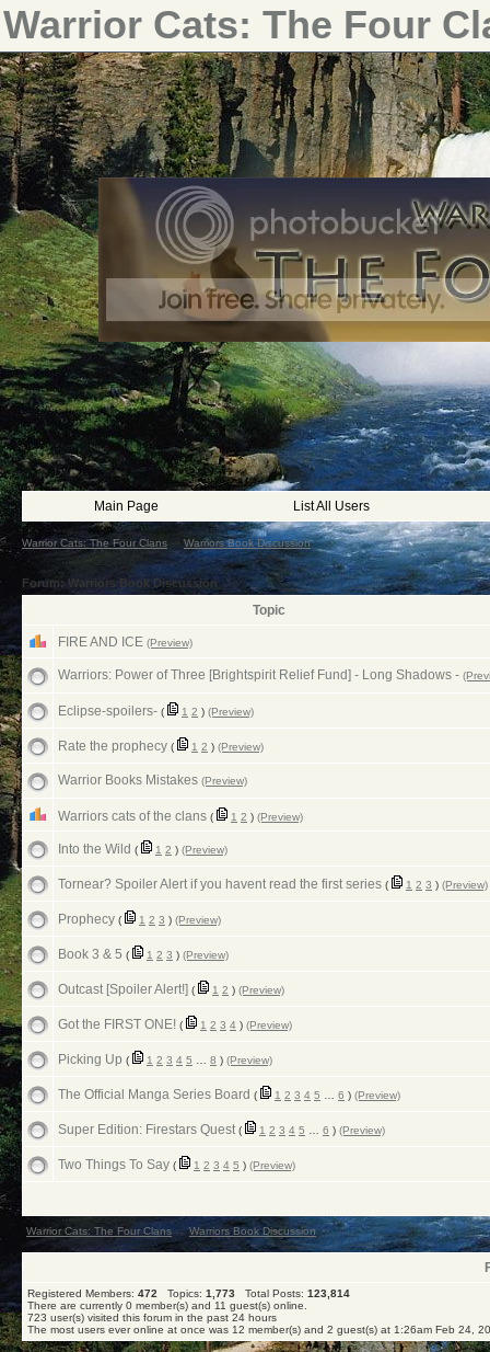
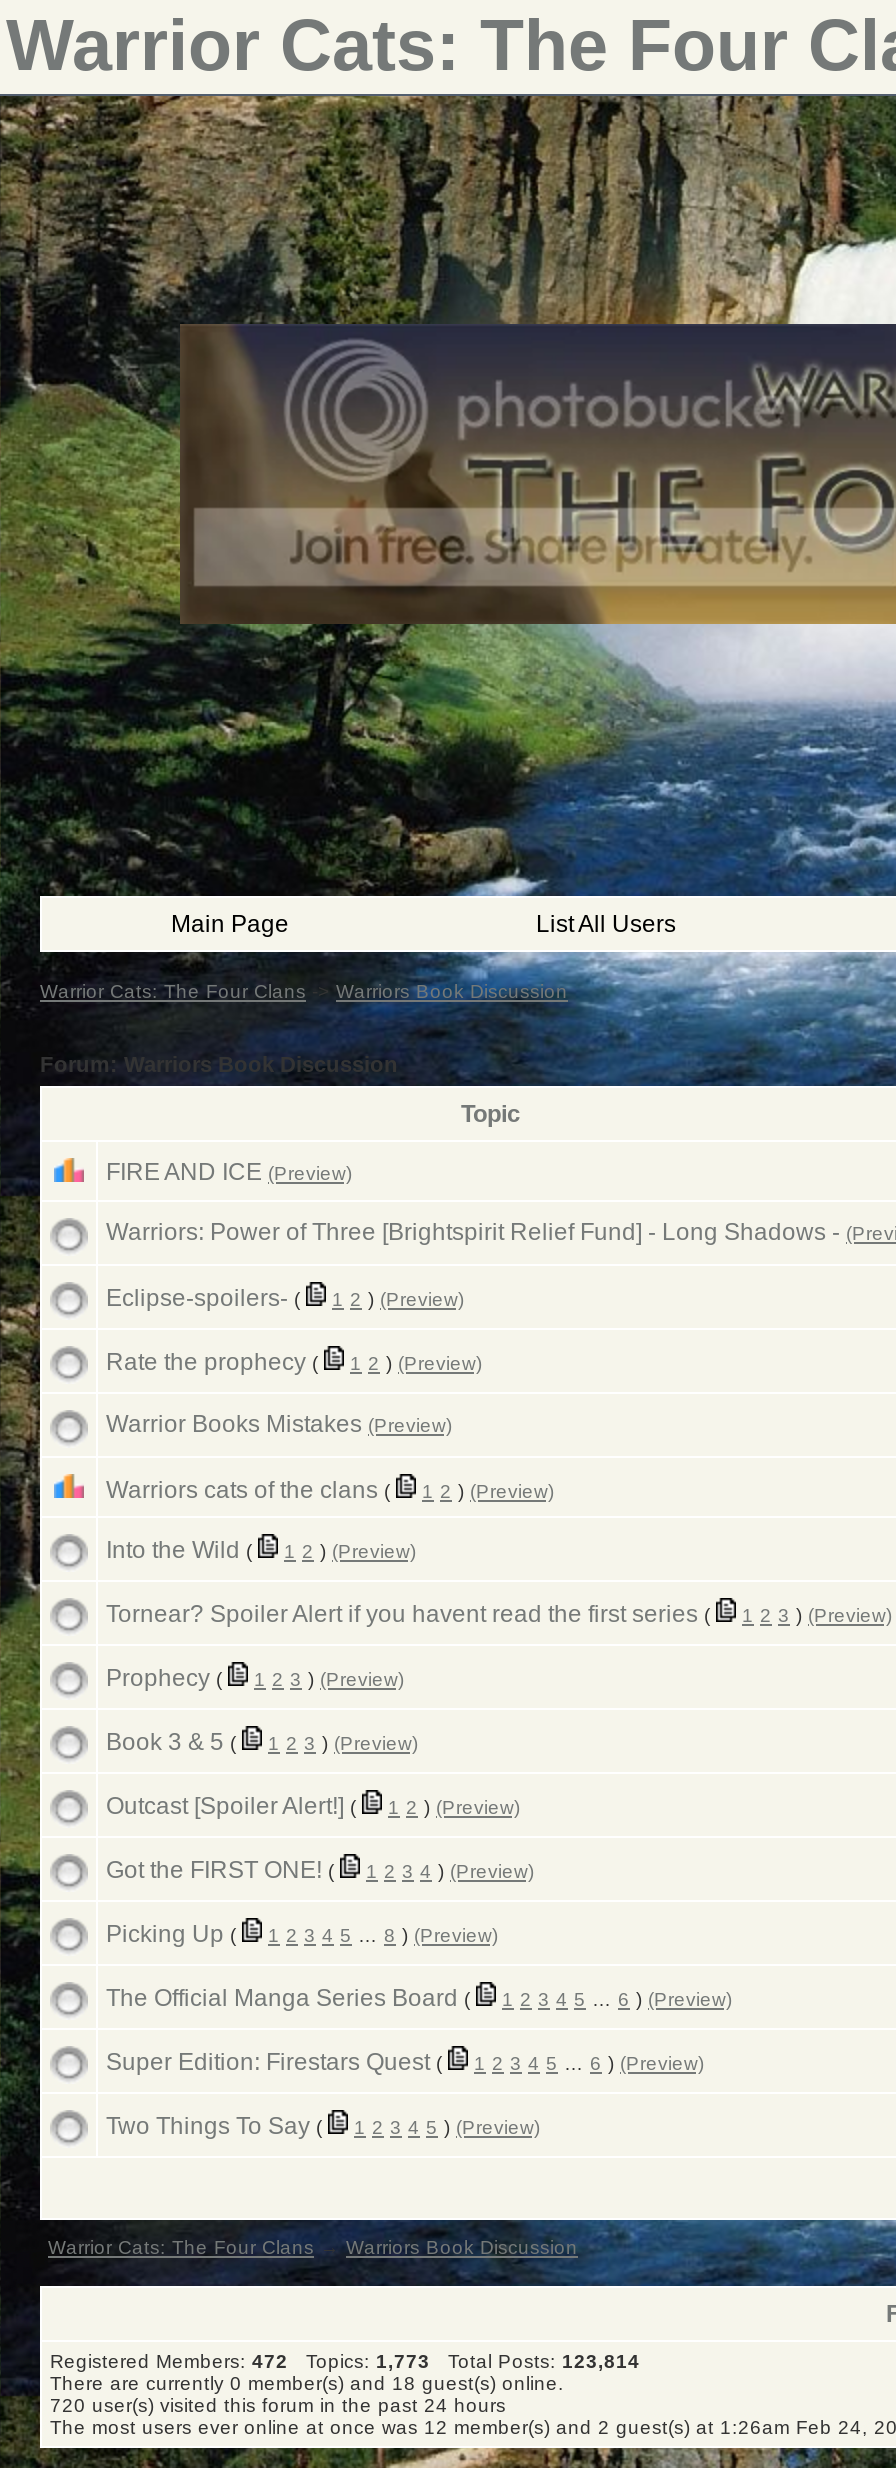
- There are currently 0 member(s) and 11 guest(s) online.
+ There are currently 0 member(s) and 18 guest(s) online.

- 723 user(s) visited this forum in the past 24 hours
+ 720 user(s) visited this forum in the past 24 hours
